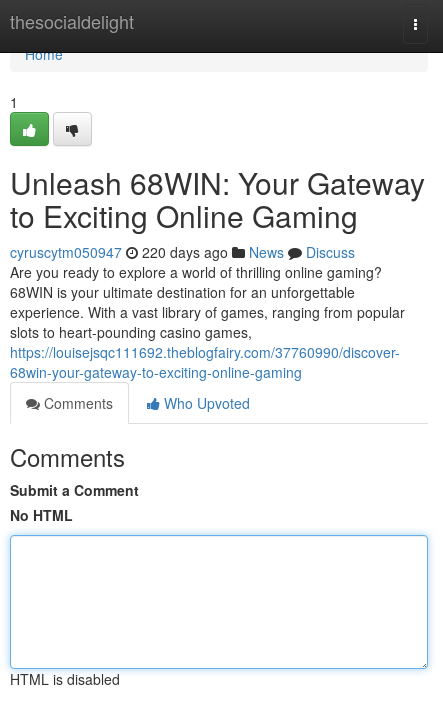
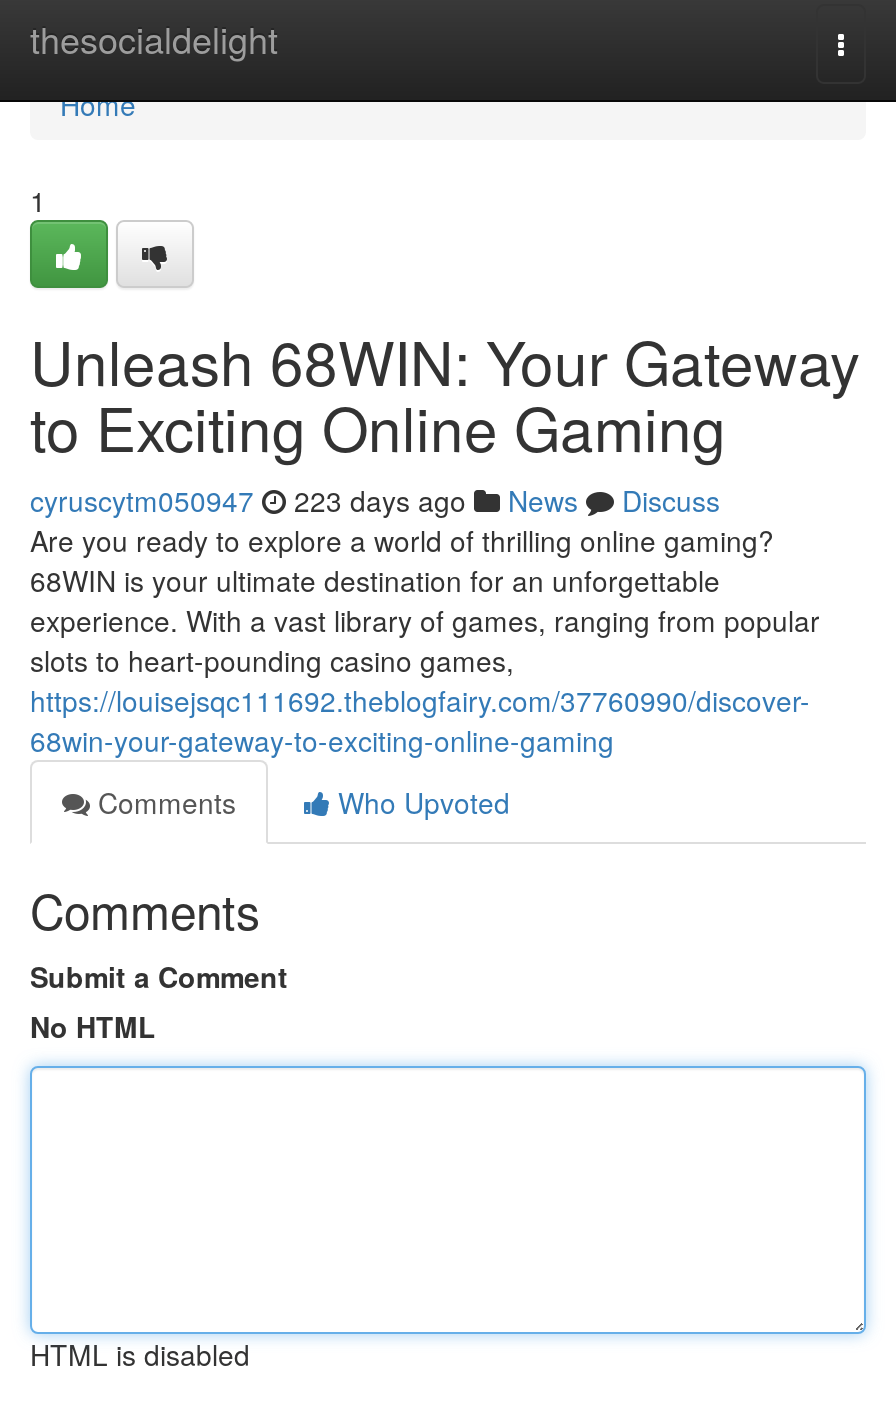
- cyruscytm050947 220 days ago News Discuss
+ cyruscytm050947 223 days ago News Discuss
